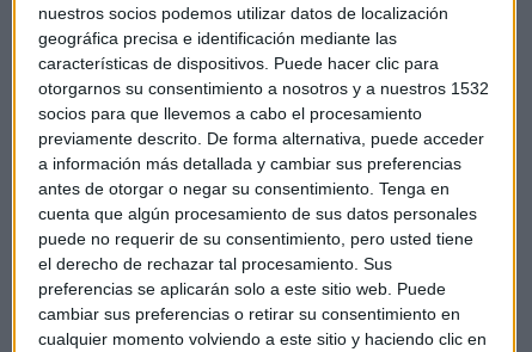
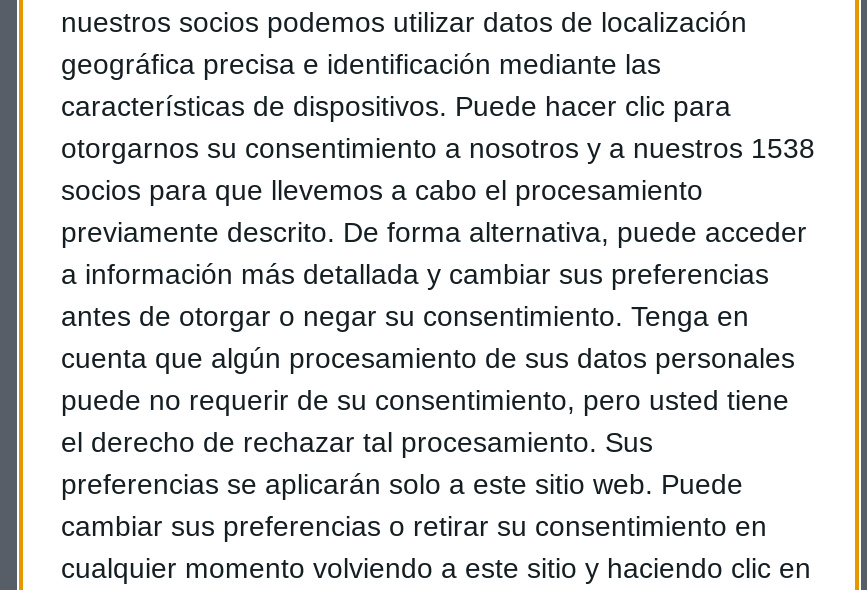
- otorgarnos su consentimiento a nosotros y a nuestros 1532
+ otorgarnos su consentimiento a nosotros y a nuestros 1538
